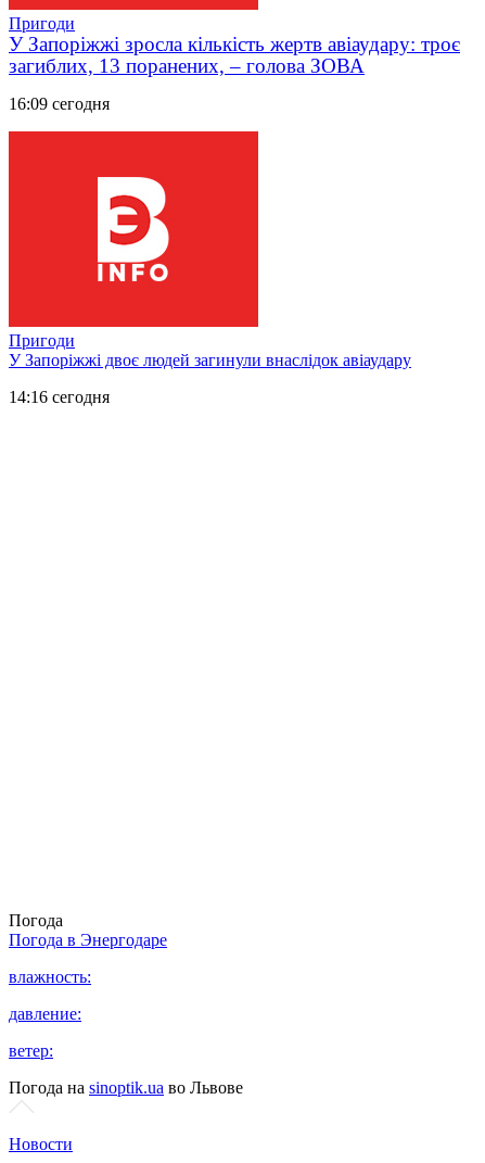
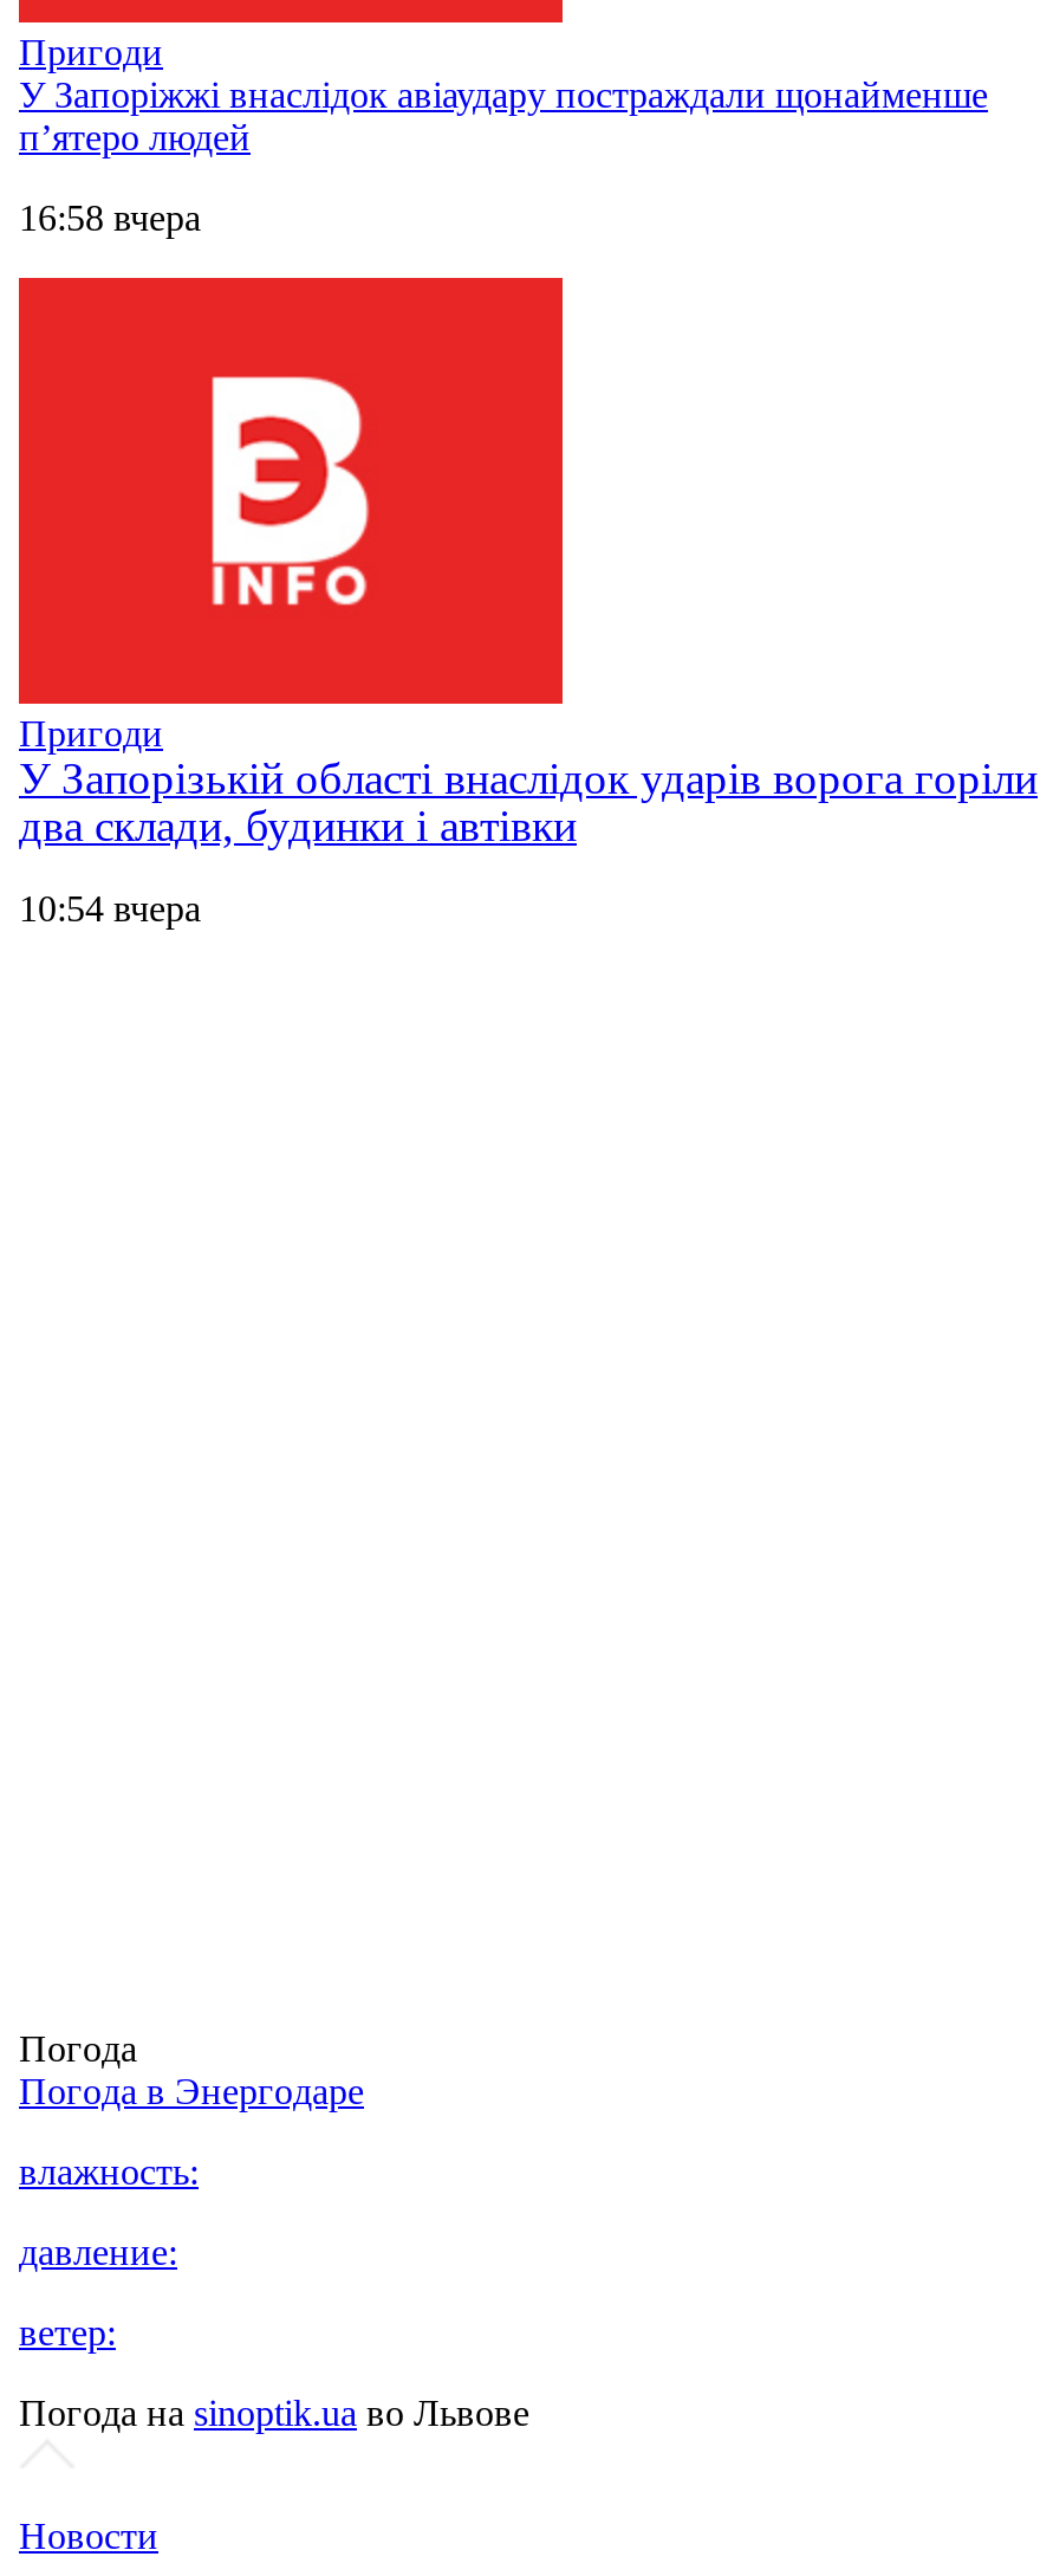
- У Запоріжжі зросла кількість жертв авіаудару: троє
- загиблих, 13 поранених, – голова ЗОВА
+ У Запоріжжі внаслідок авіаудару постраждали щонайменше
+ пʼятеро людей

- 16:09 сегодня
+ 16:58 вчера

- У Запоріжжі двоє людей загинули внаслідок авіаудару
+ У Запорізькій області внаслідок ударів ворога горіли
+ два склади, будинки і автівки

- 14:16 сегодня
+ 10:54 вчера
